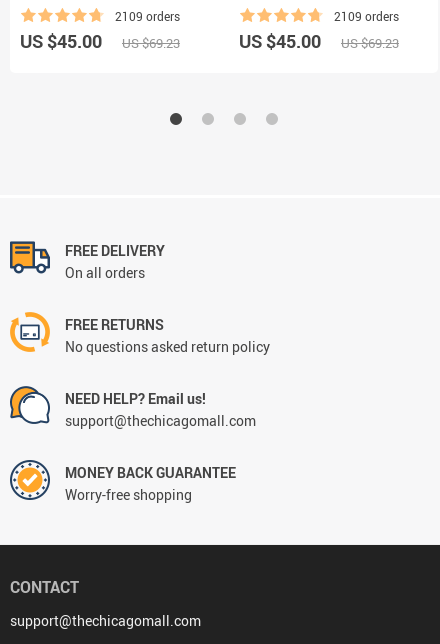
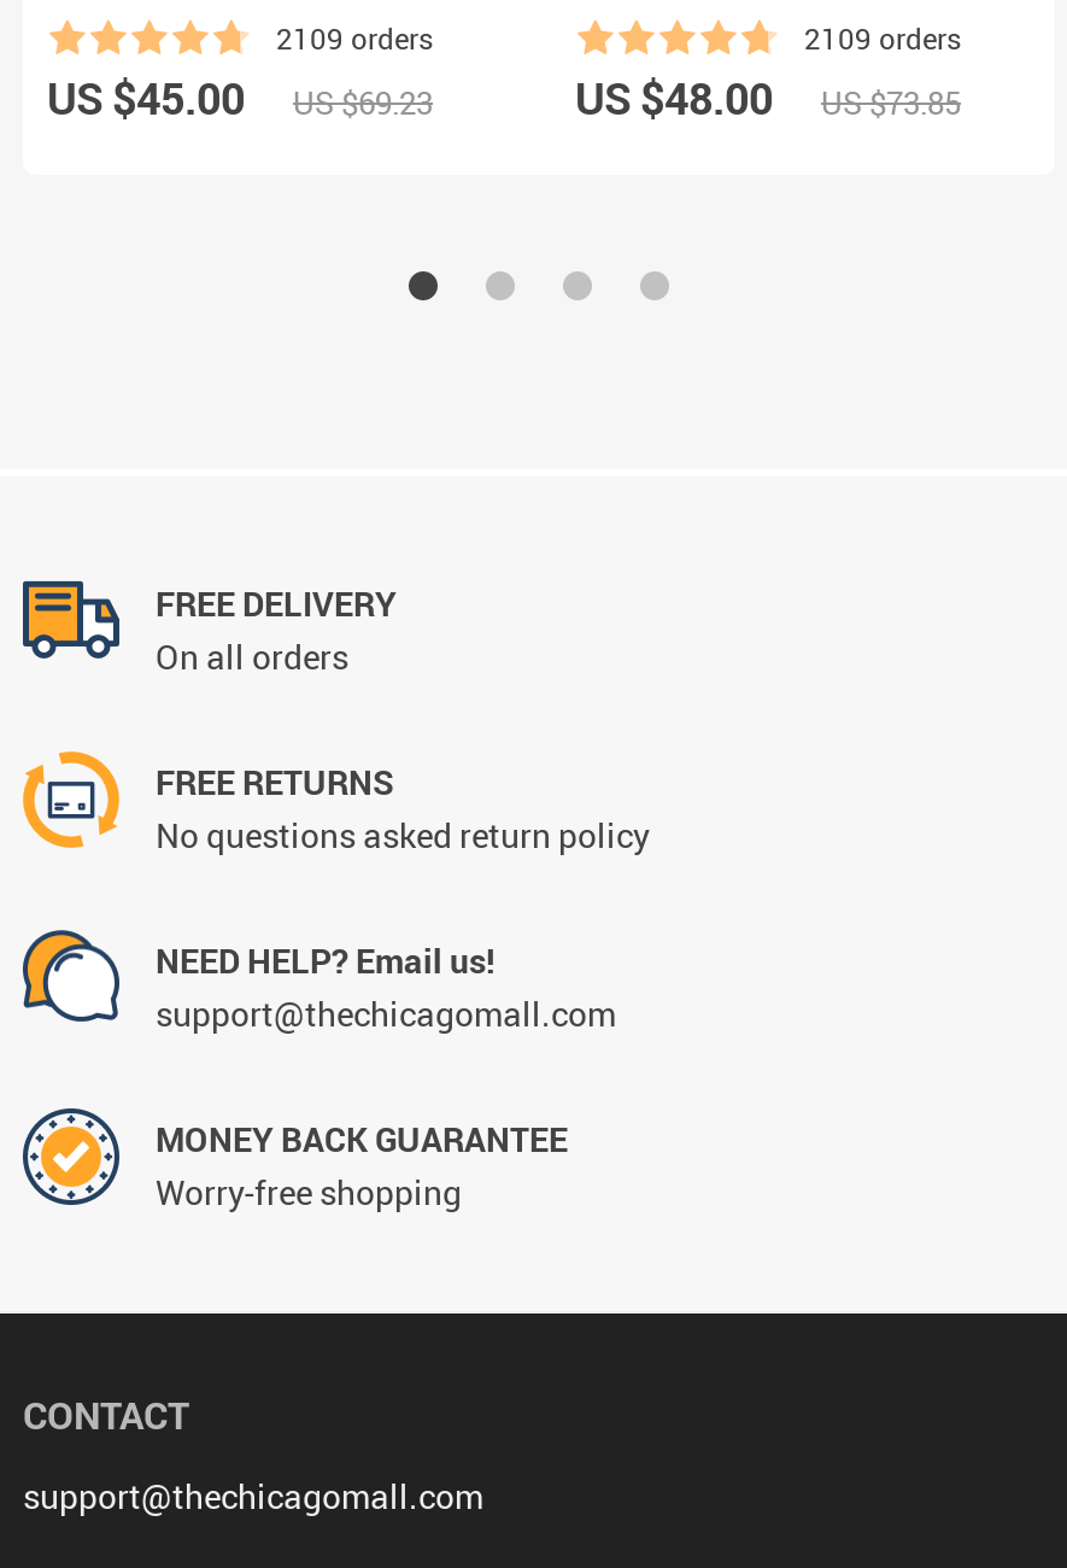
- US $45.00
+ US $48.00

- US $69.23
+ US $73.85
